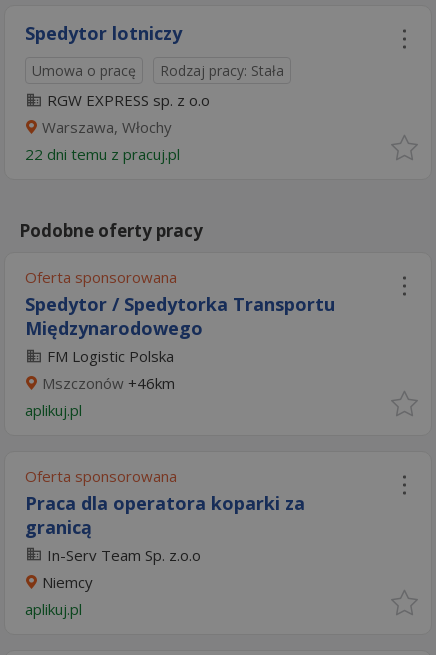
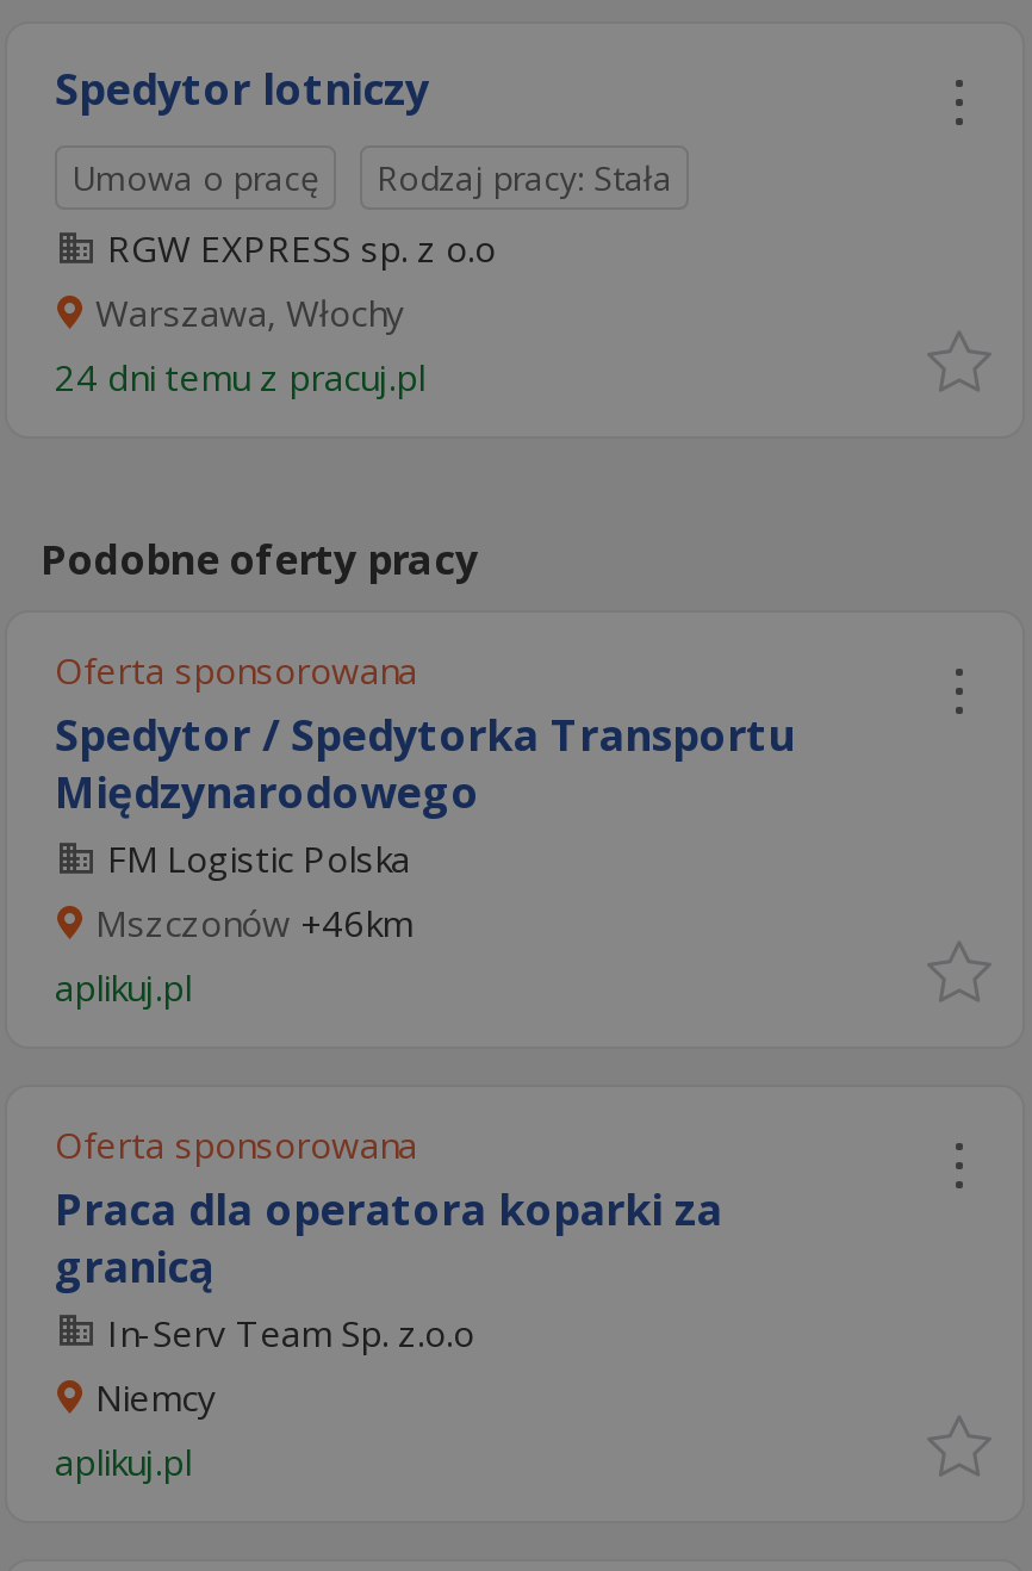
- 22 dni temu z pracuj.pl
+ 24 dni temu z pracuj.pl
